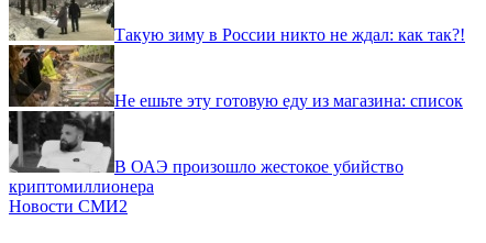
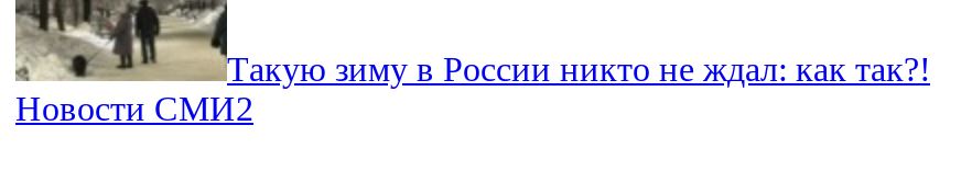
- [image]
- В ОАЭ произошло жестокое убийство
- криптомиллионера

- Не ешьте эту готовую еду из магазина: список
